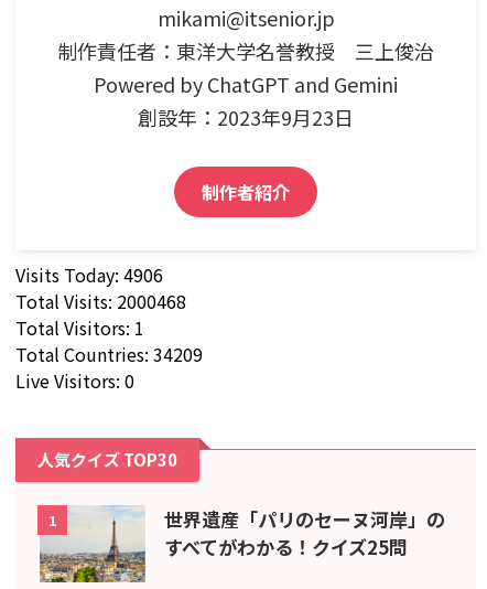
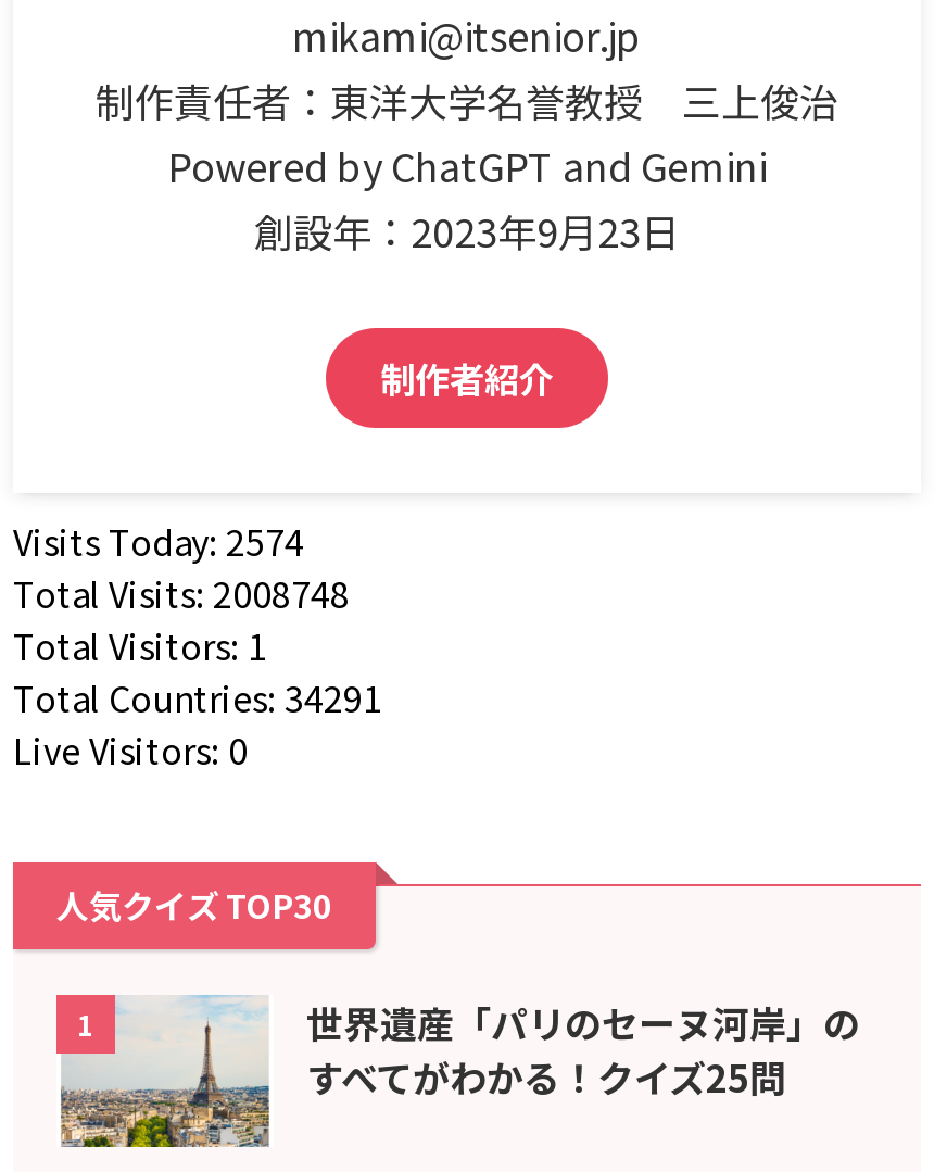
- Visits Today: 4906
+ Visits Today: 2574

- Total Visits: 2000468
+ Total Visits: 2008748

- Total Countries: 34209
+ Total Countries: 34291
